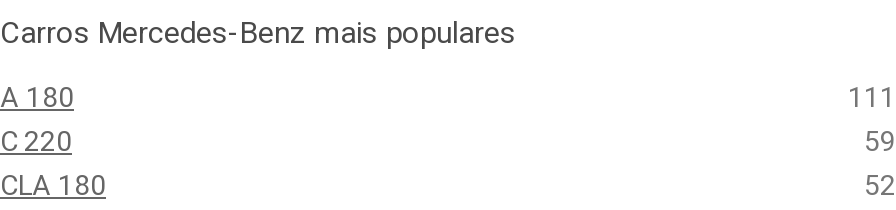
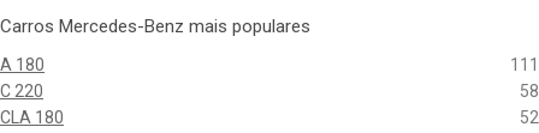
- 59
+ 58
